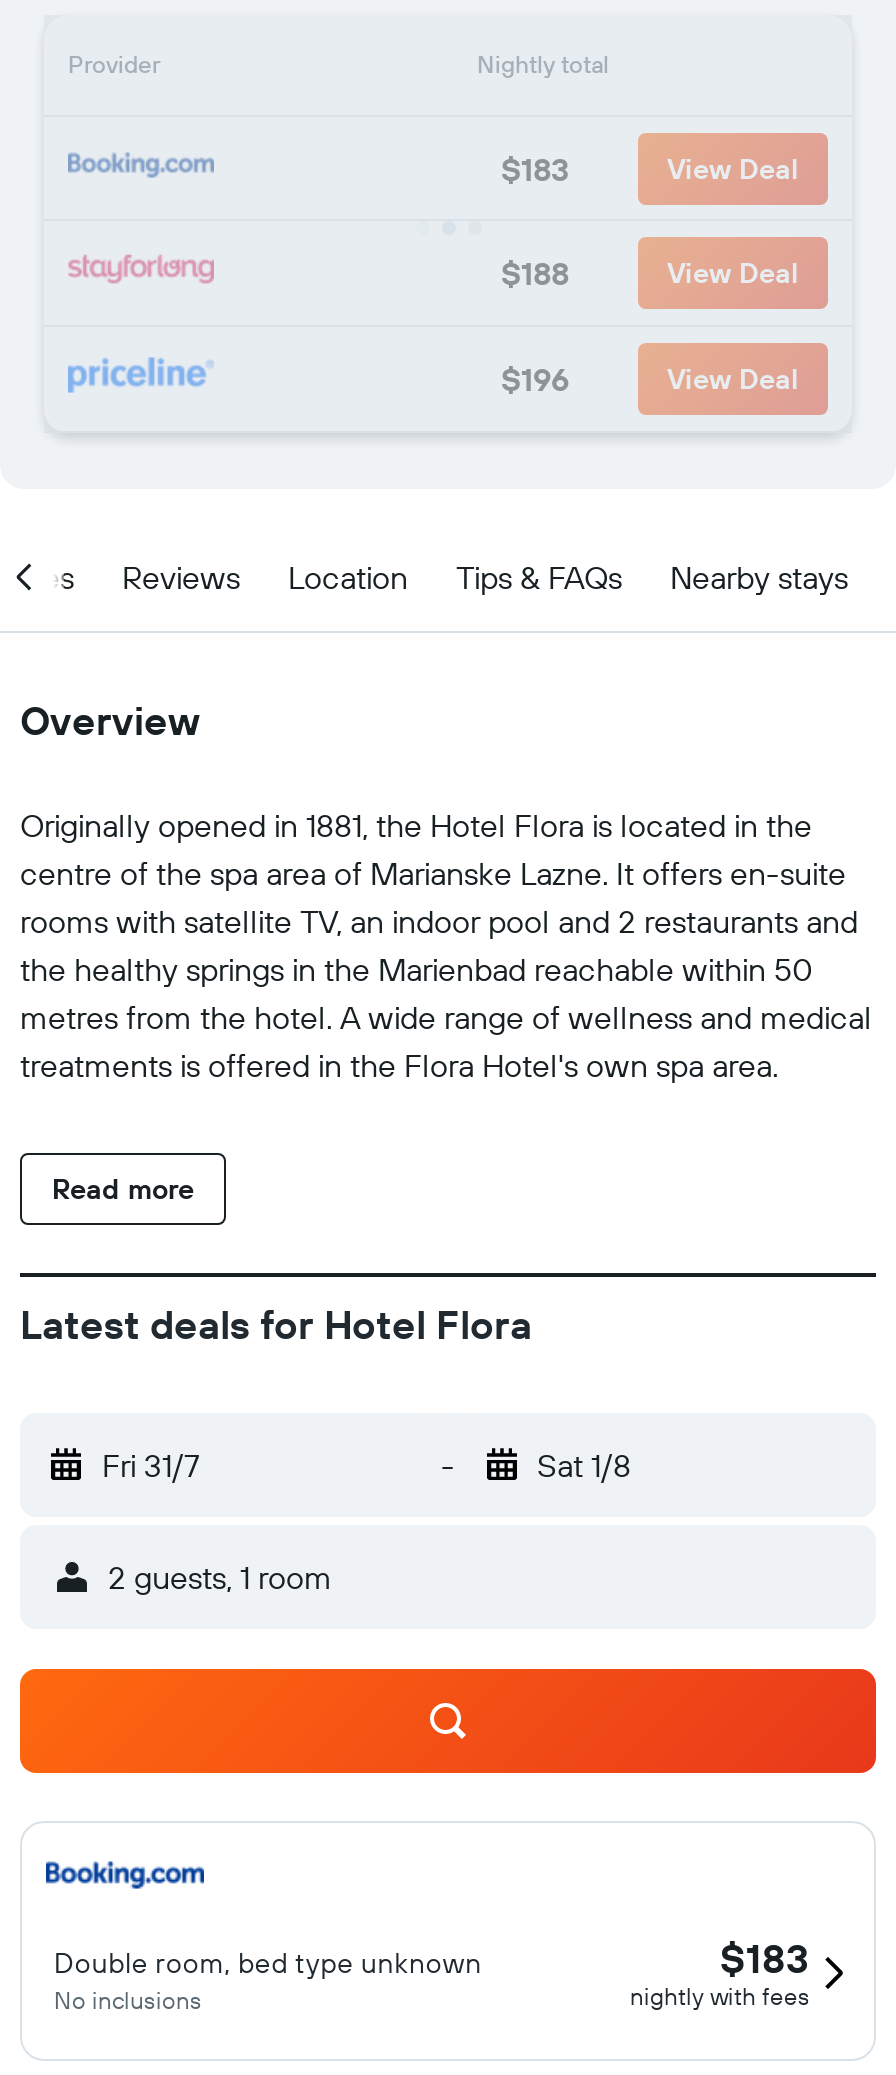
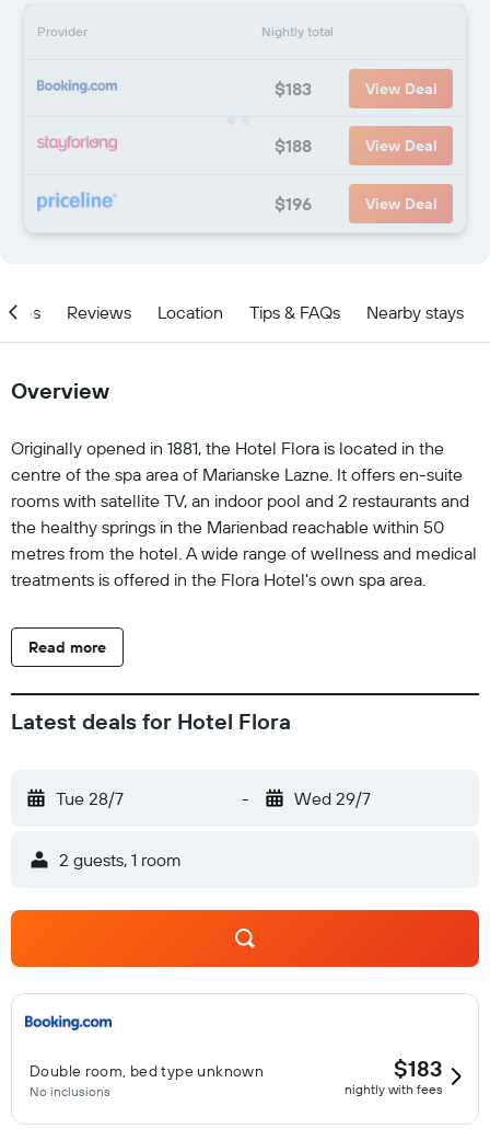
- Fri 31/7
+ Tue 28/7

- Sat 1/8
+ Wed 29/7
